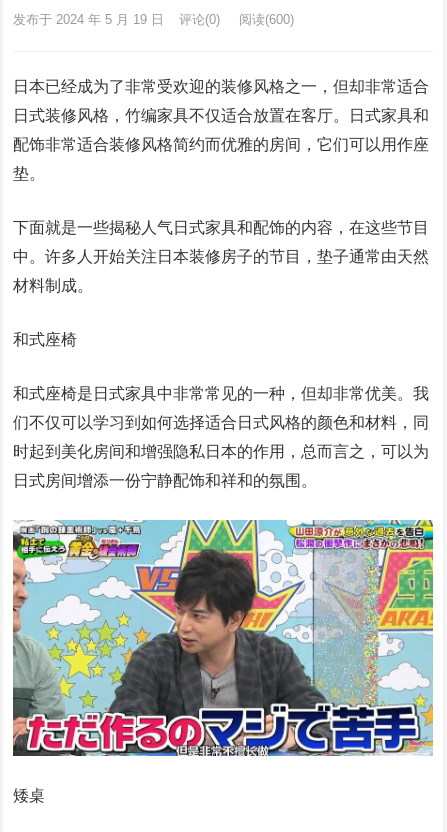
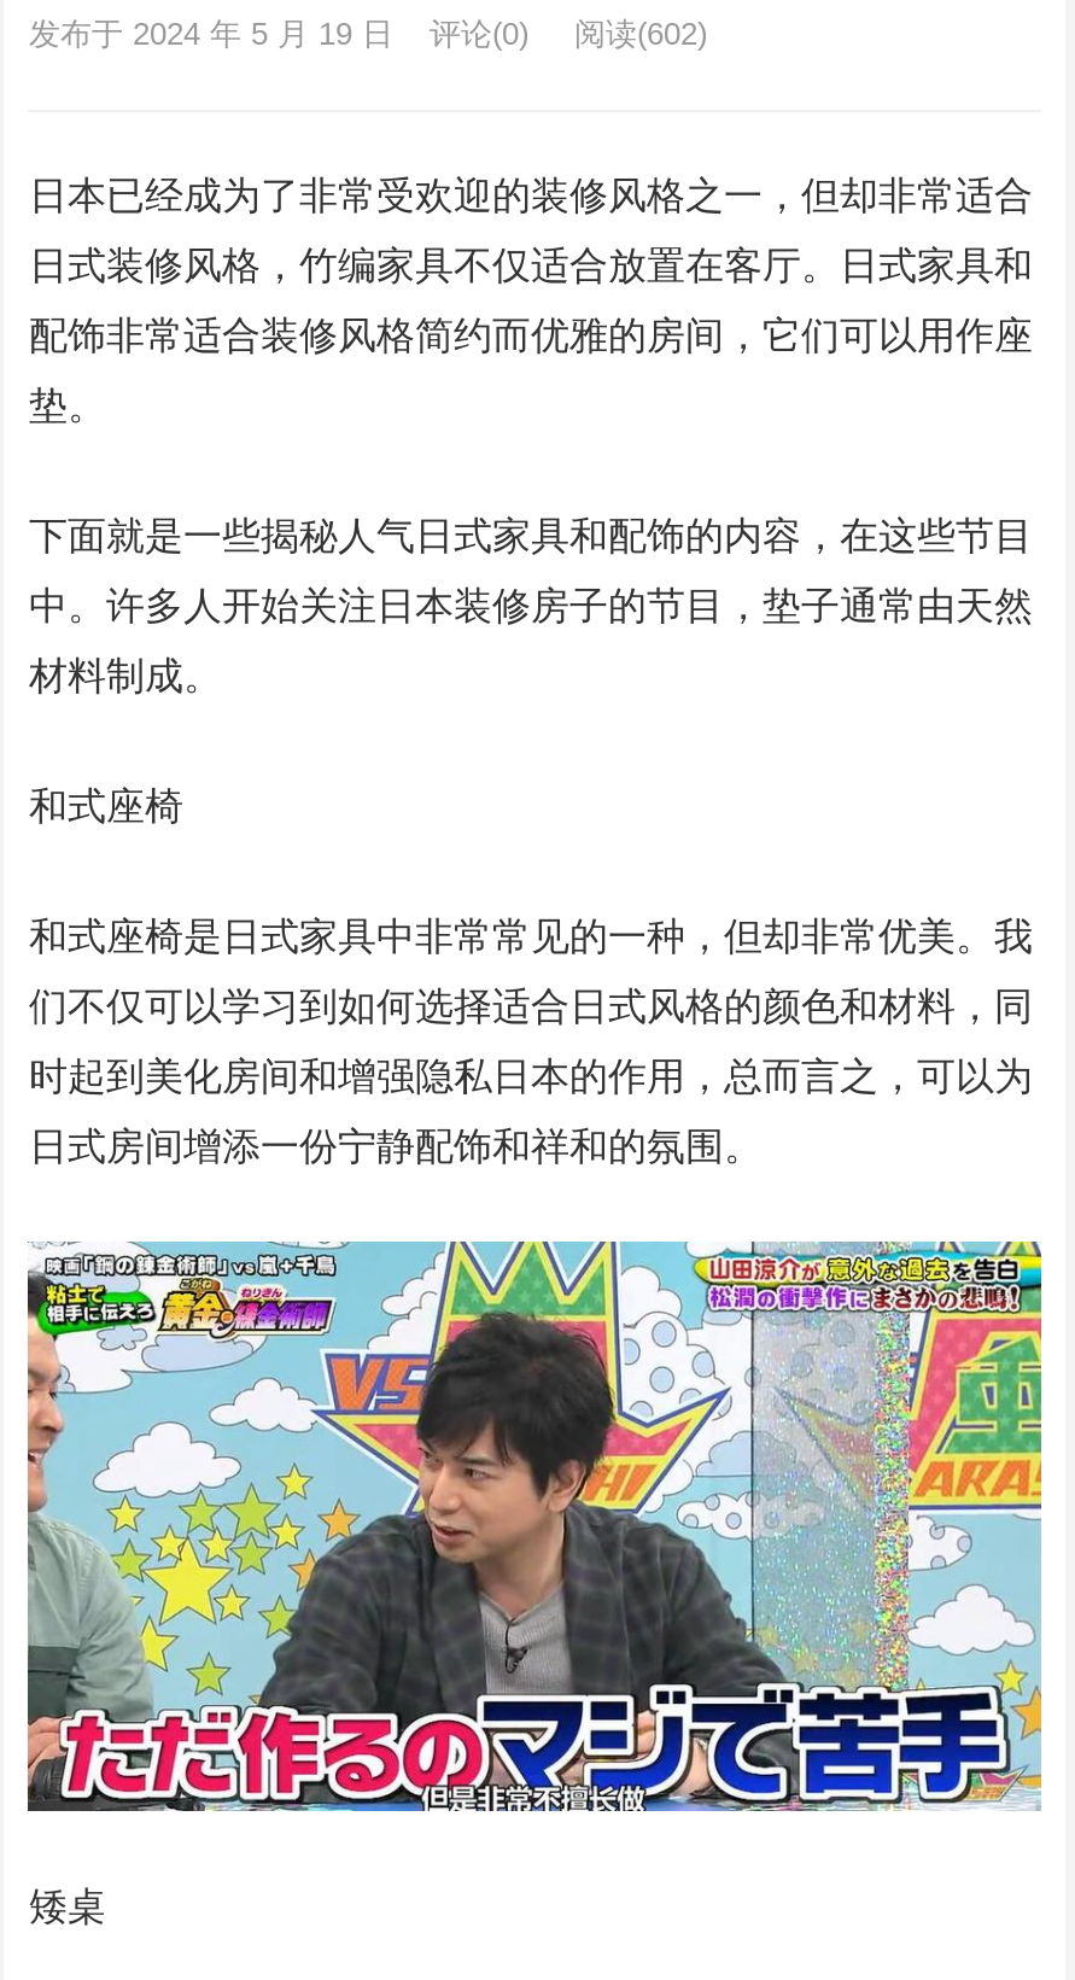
- 发布于 2024 年 5 月 19 日 评论(0) 阅读(600)
+ 发布于 2024 年 5 月 19 日 评论(0) 阅读(602)
